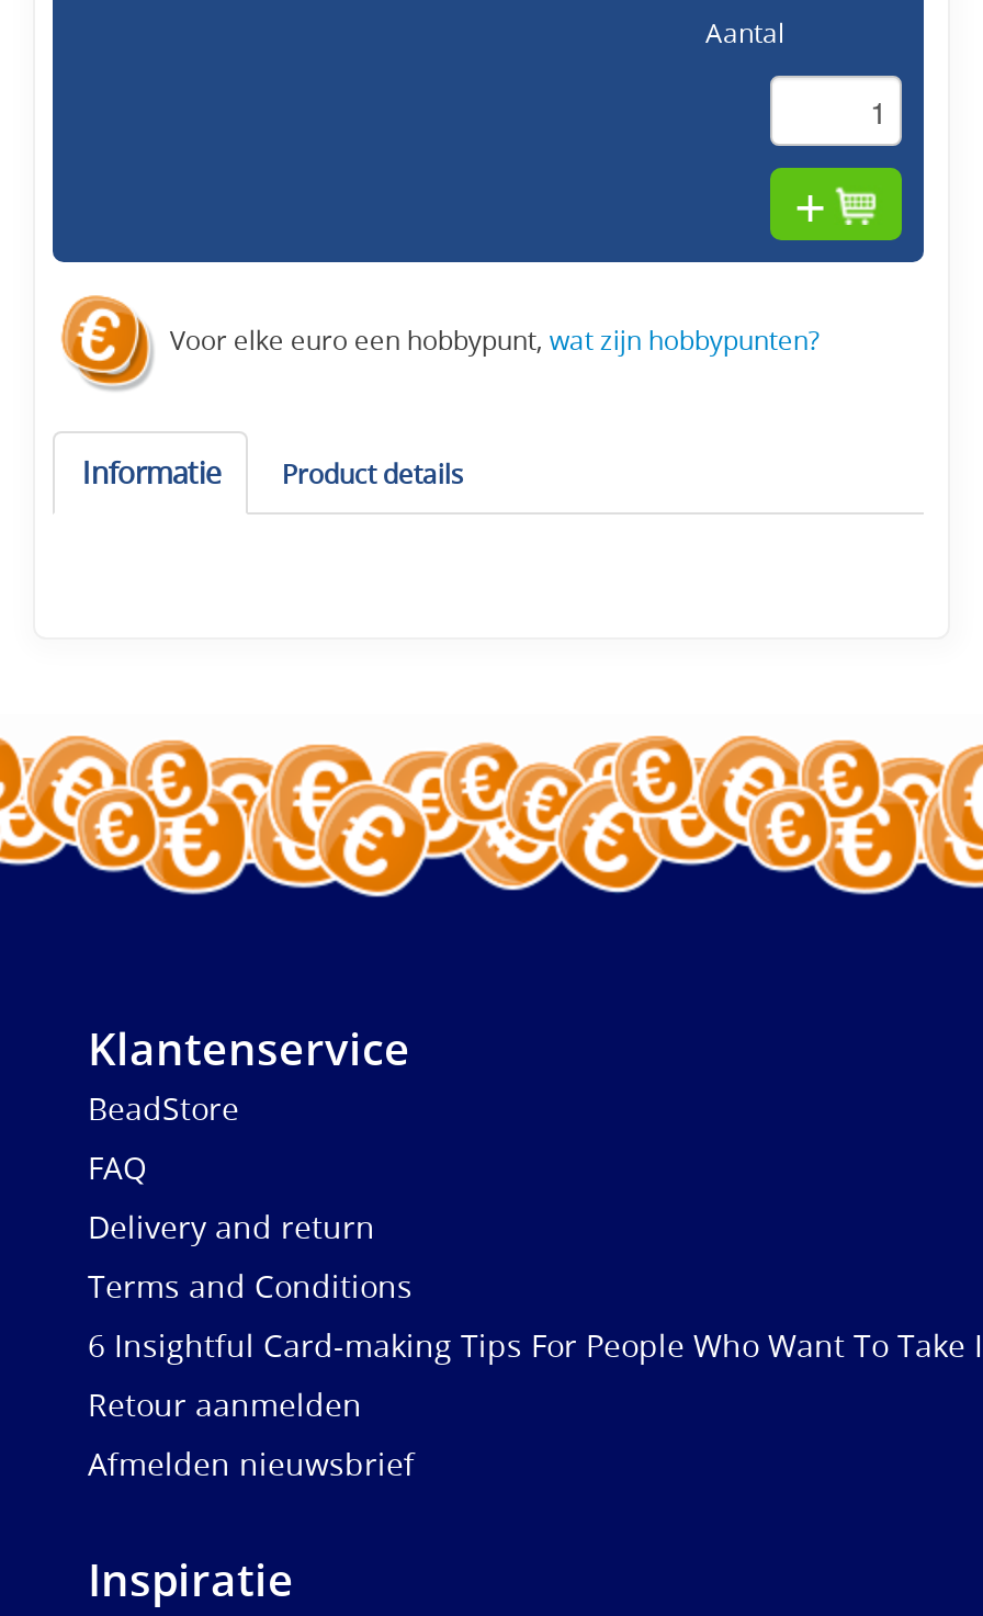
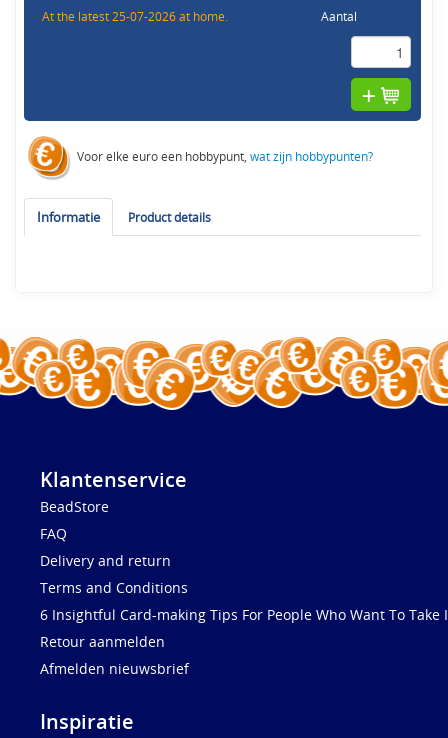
+ At the latest 25-07-2026 at home.
